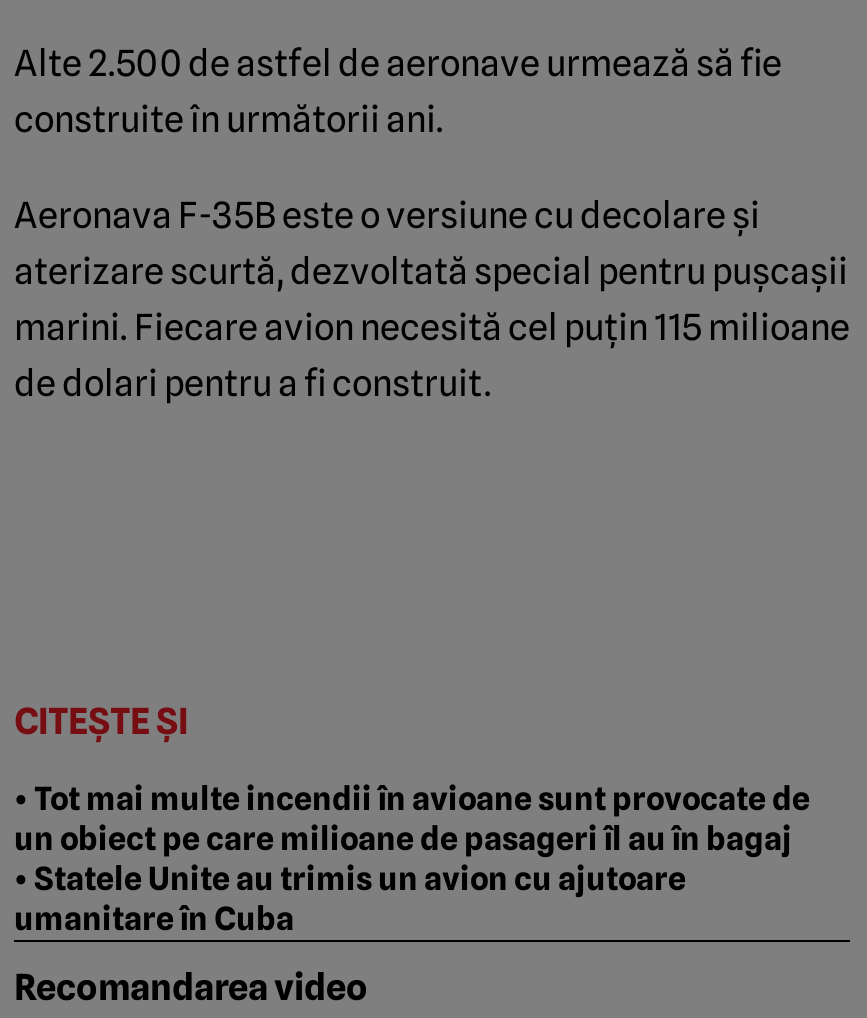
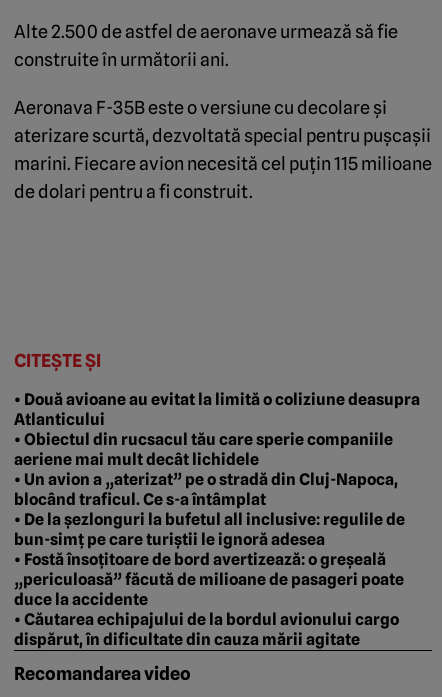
- • Tot mai multe incendii în avioane sunt provocate de
- un obiect pe care milioane de pasageri îl au în bagaj
- • Statele Unite au trimis un avion cu ajutoare
- umanitare în Cuba
+ • Două avioane au evitat la limită o coliziune deasupra
+ Atlanticului
+ • Obiectul din rucsacul tău care sperie companiile
+ aeriene mai mult decât lichidele
+ • Un avion a „aterizat” pe o stradă din Cluj-Napoca,
+ blocând traficul. Ce s-a întâmplat
+ • De la șezlonguri la bufetul all inclusive: regulile de
+ bun-simț pe care turiștii le ignoră adesea
+ • Fostă însoțitoare de bord avertizează: o greșeală
+ „periculoasă” făcută de milioane de pasageri poate
+ duce la accidente
+ • Căutarea echipajului de la bordul avionului cargo
+ dispărut, în dificultate din cauza mării agitate
